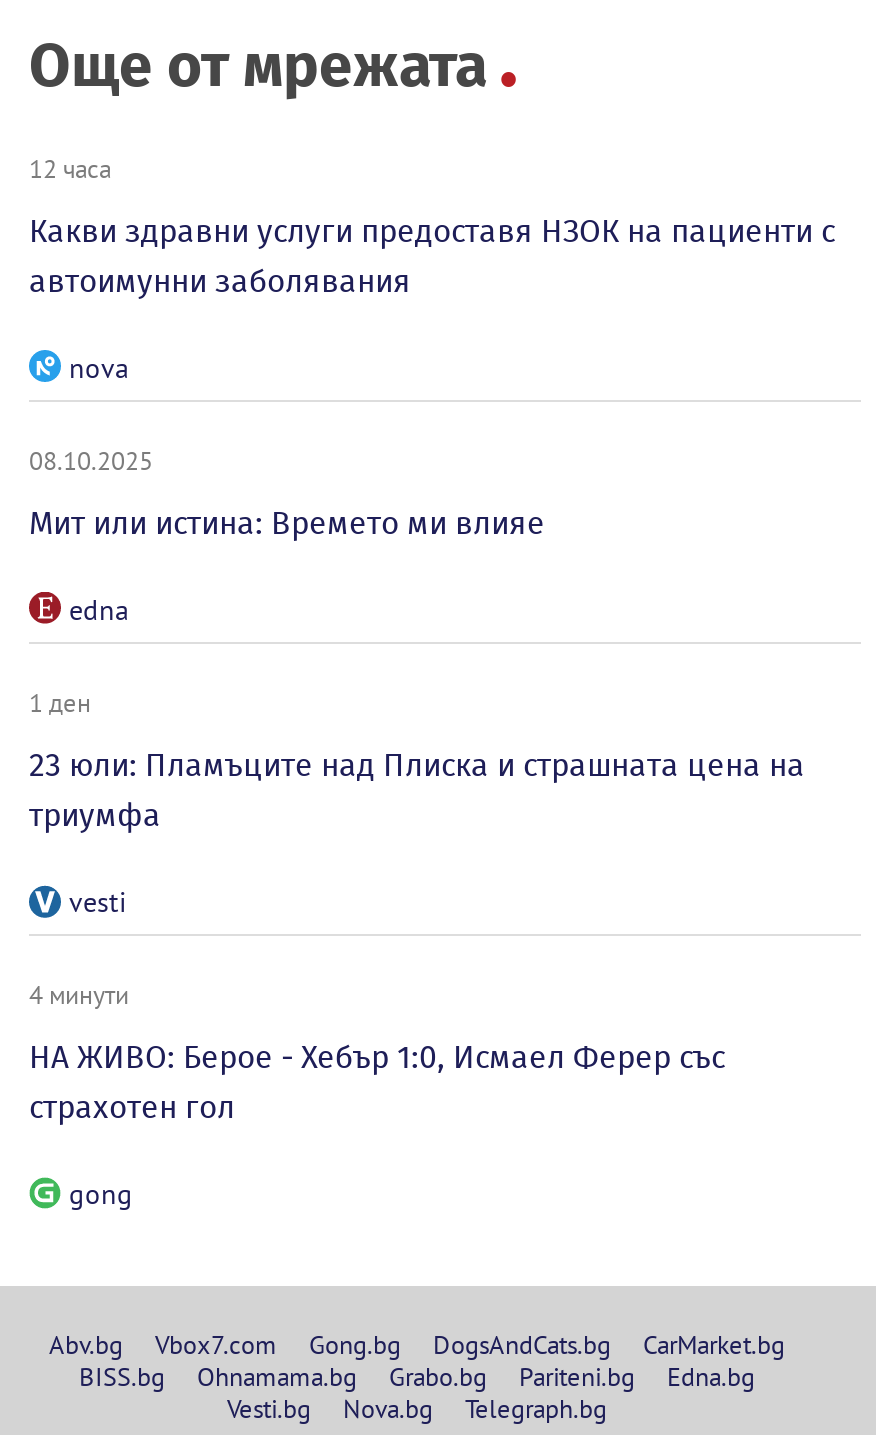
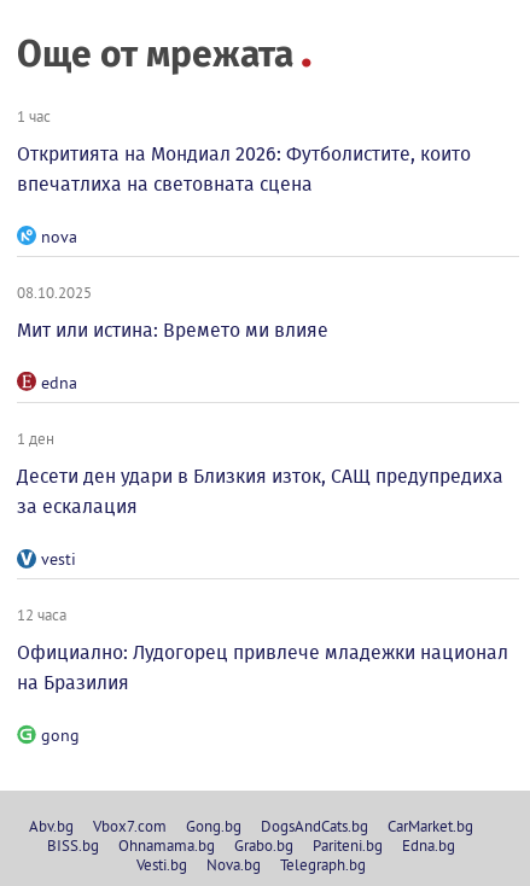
- 12 часа
+ 1 час

- Какви здравни услуги предоставя НЗОК на пациенти с
- автоимунни заболявания
+ Откритията на Мондиал 2026: Футболистите, които
+ впечатлиха на световната сцена

- 23 юли: Пламъците над Плиска и страшната цена на
- триумфа
+ Десети ден удари в Близкия изток, САЩ предупредиха
+ за ескалация

- 4 минути
+ 12 часа

- НА ЖИВО: Берое - Хебър 1:0, Исмаел Ферер със
- страхотен гол
+ Официално: Лудогорец привлече младежки национал
+ на Бразилия
